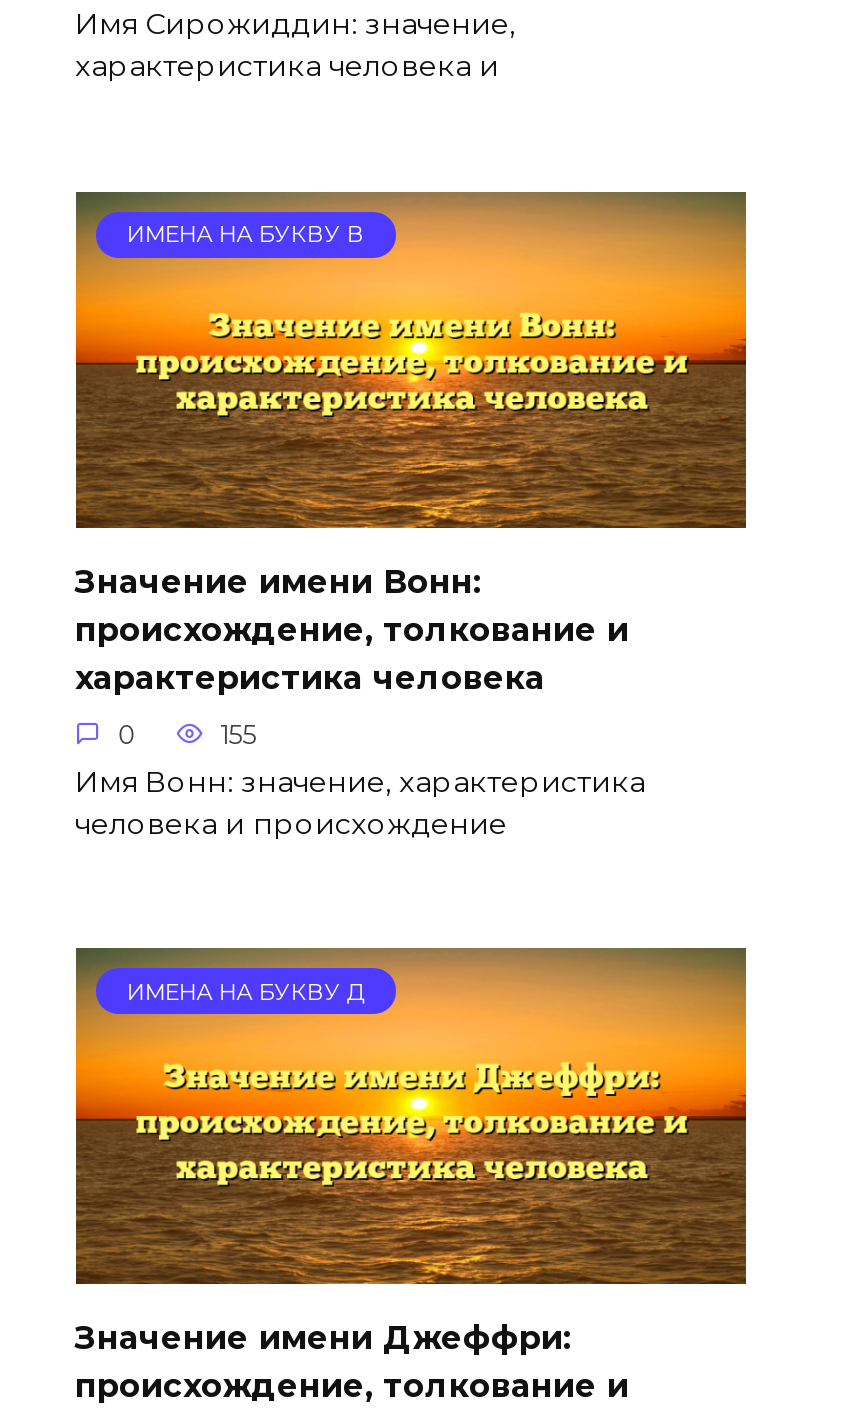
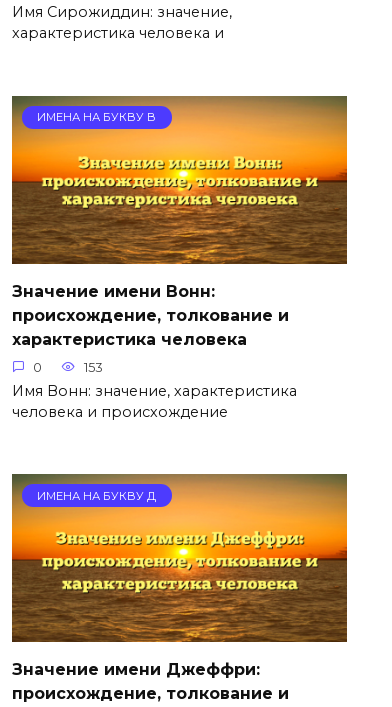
- 155
+ 153
